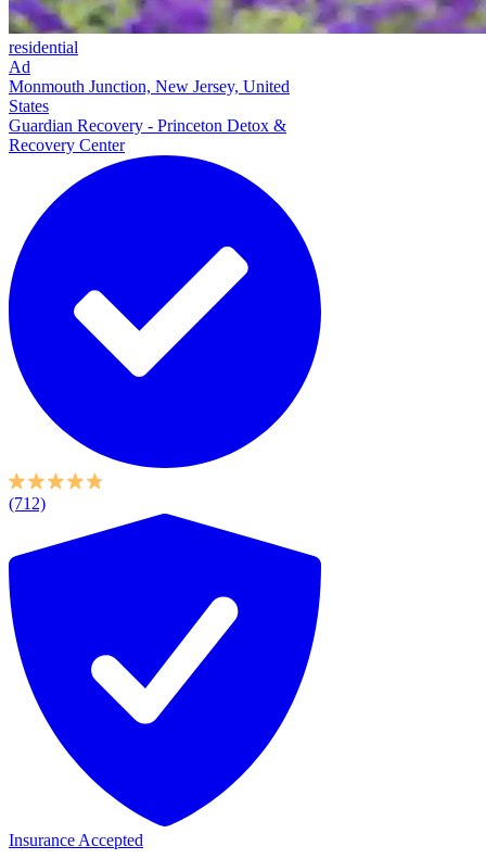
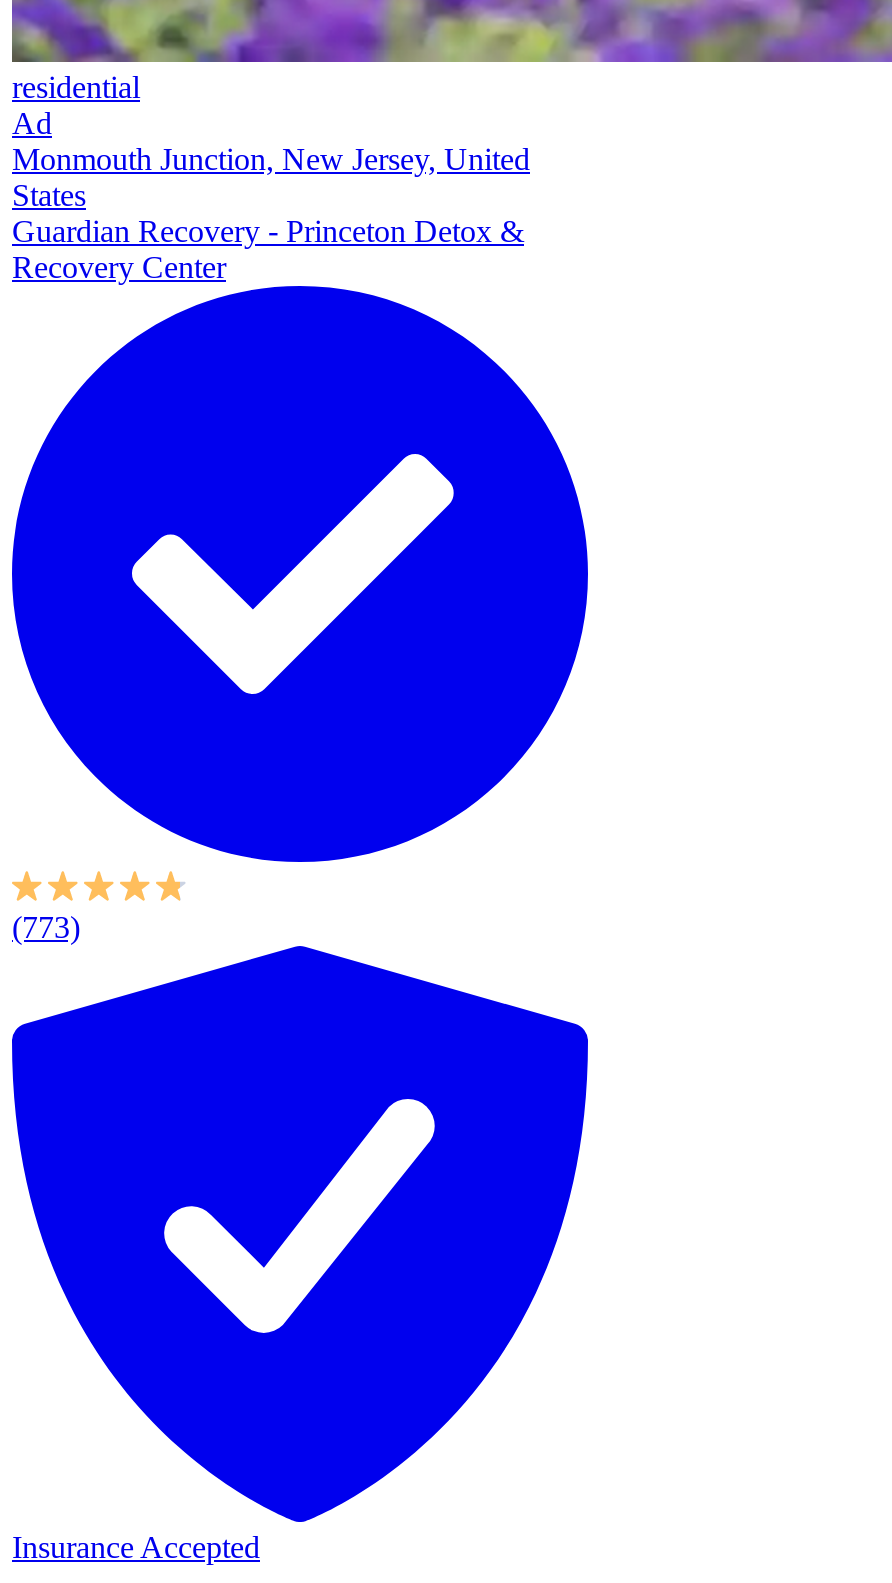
- (712)
+ (773)
